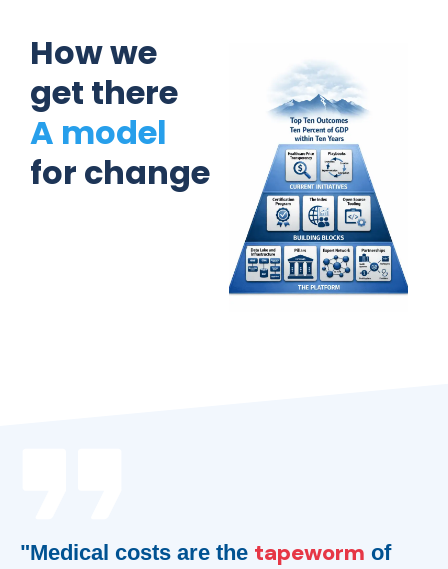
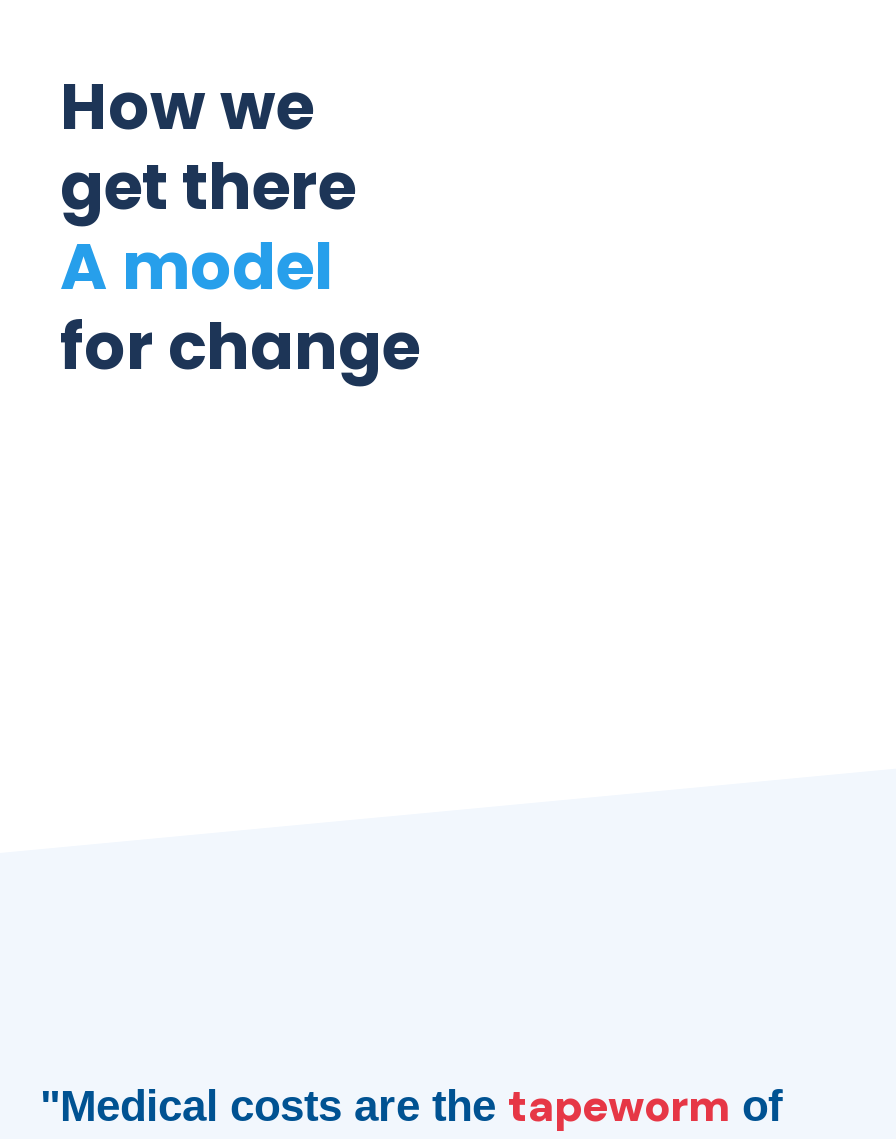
- [image]
